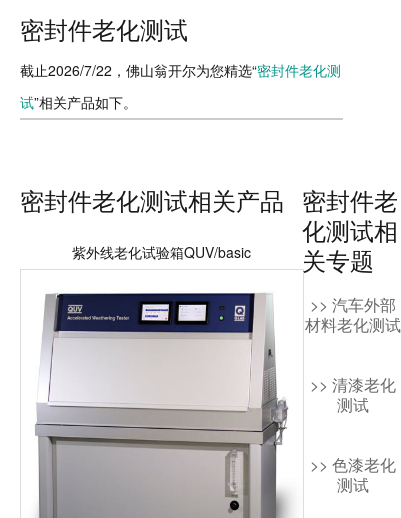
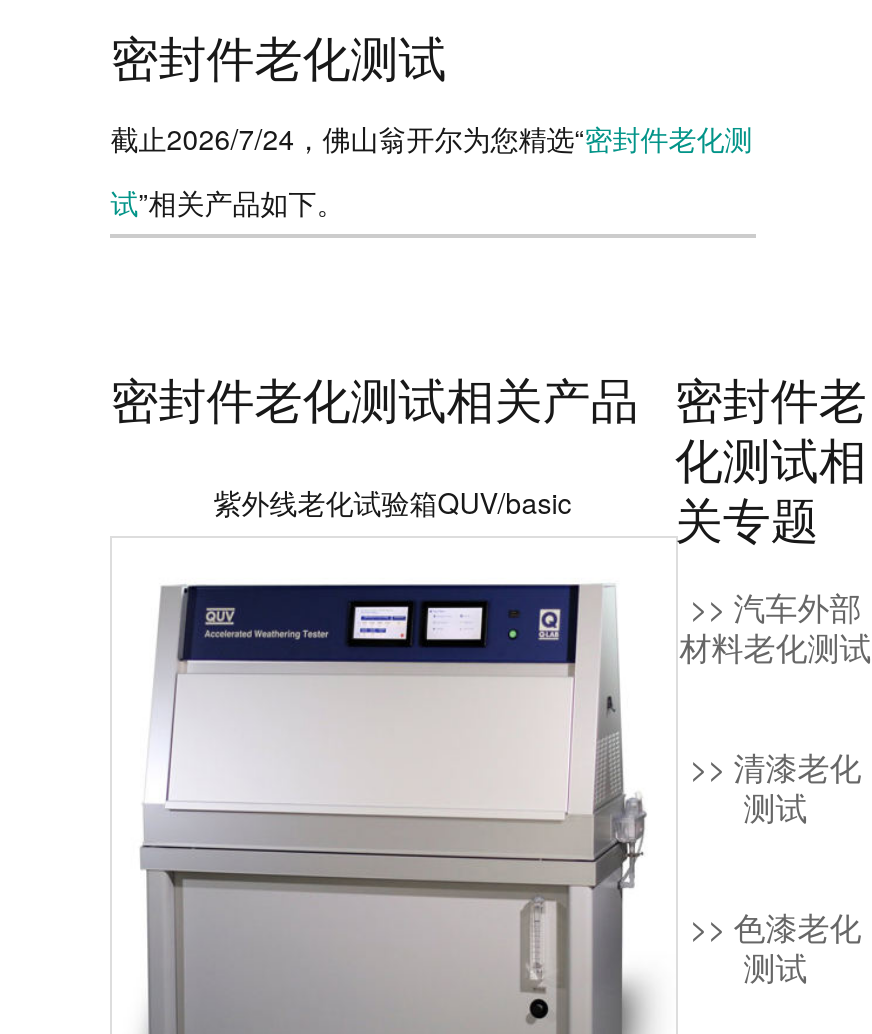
- 截止2026/7/22，佛山翁开尔为您精选“密封件老化测
+ 截止2026/7/24，佛山翁开尔为您精选“密封件老化测
